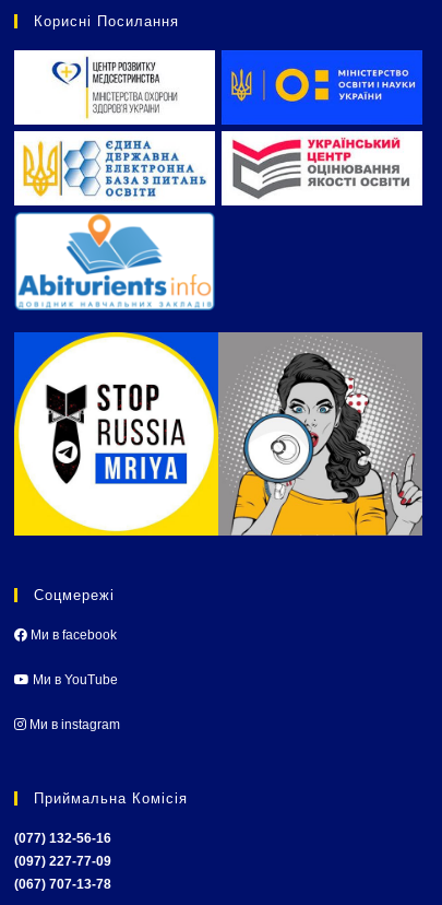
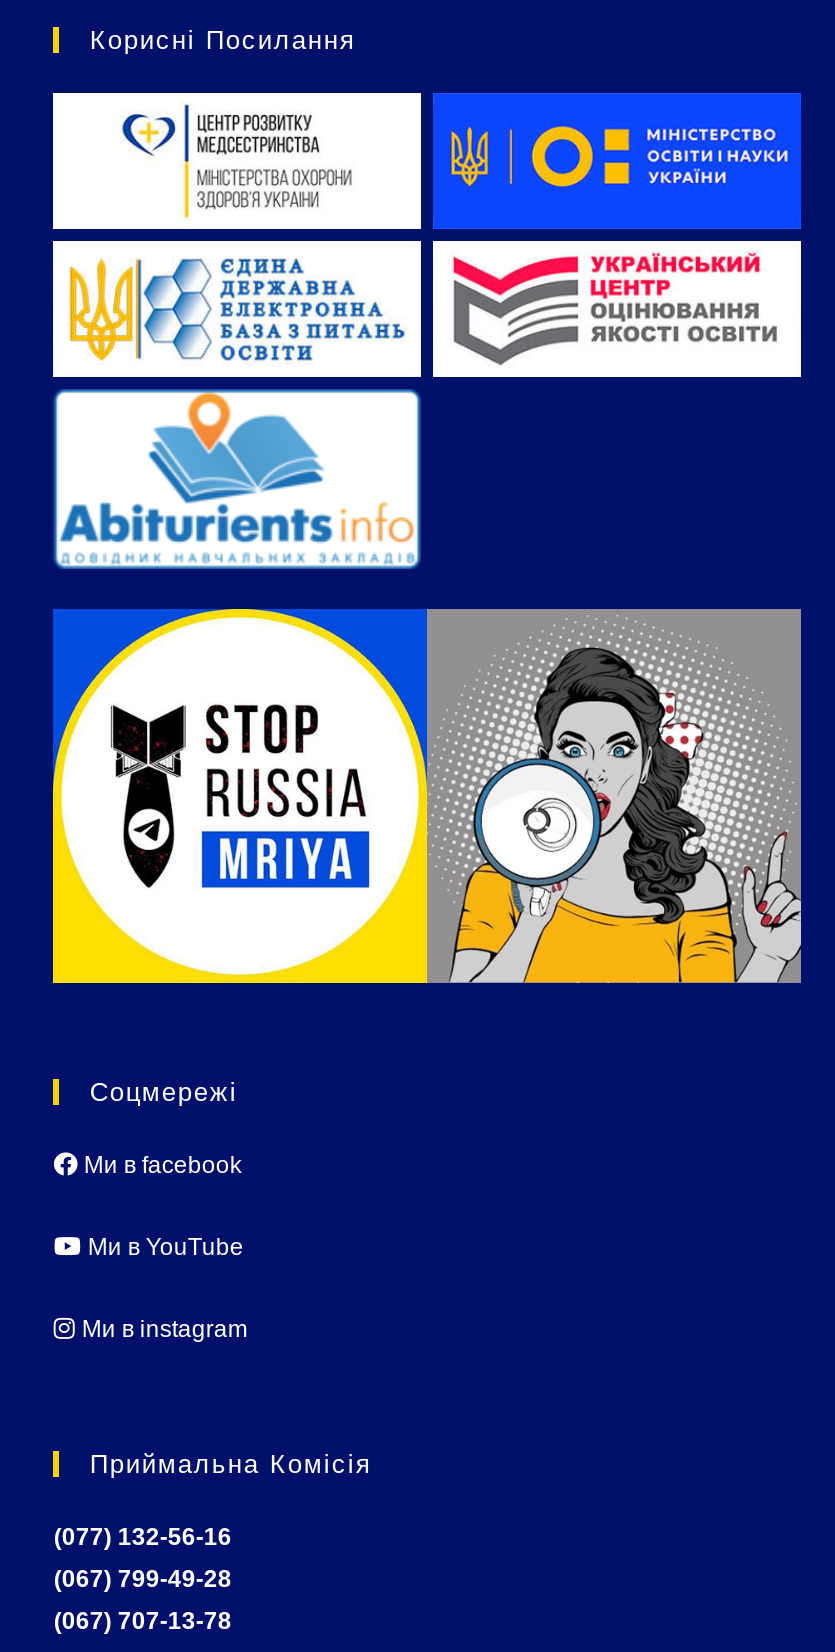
- (097) 227-77-09
+ (067) 799-49-28
